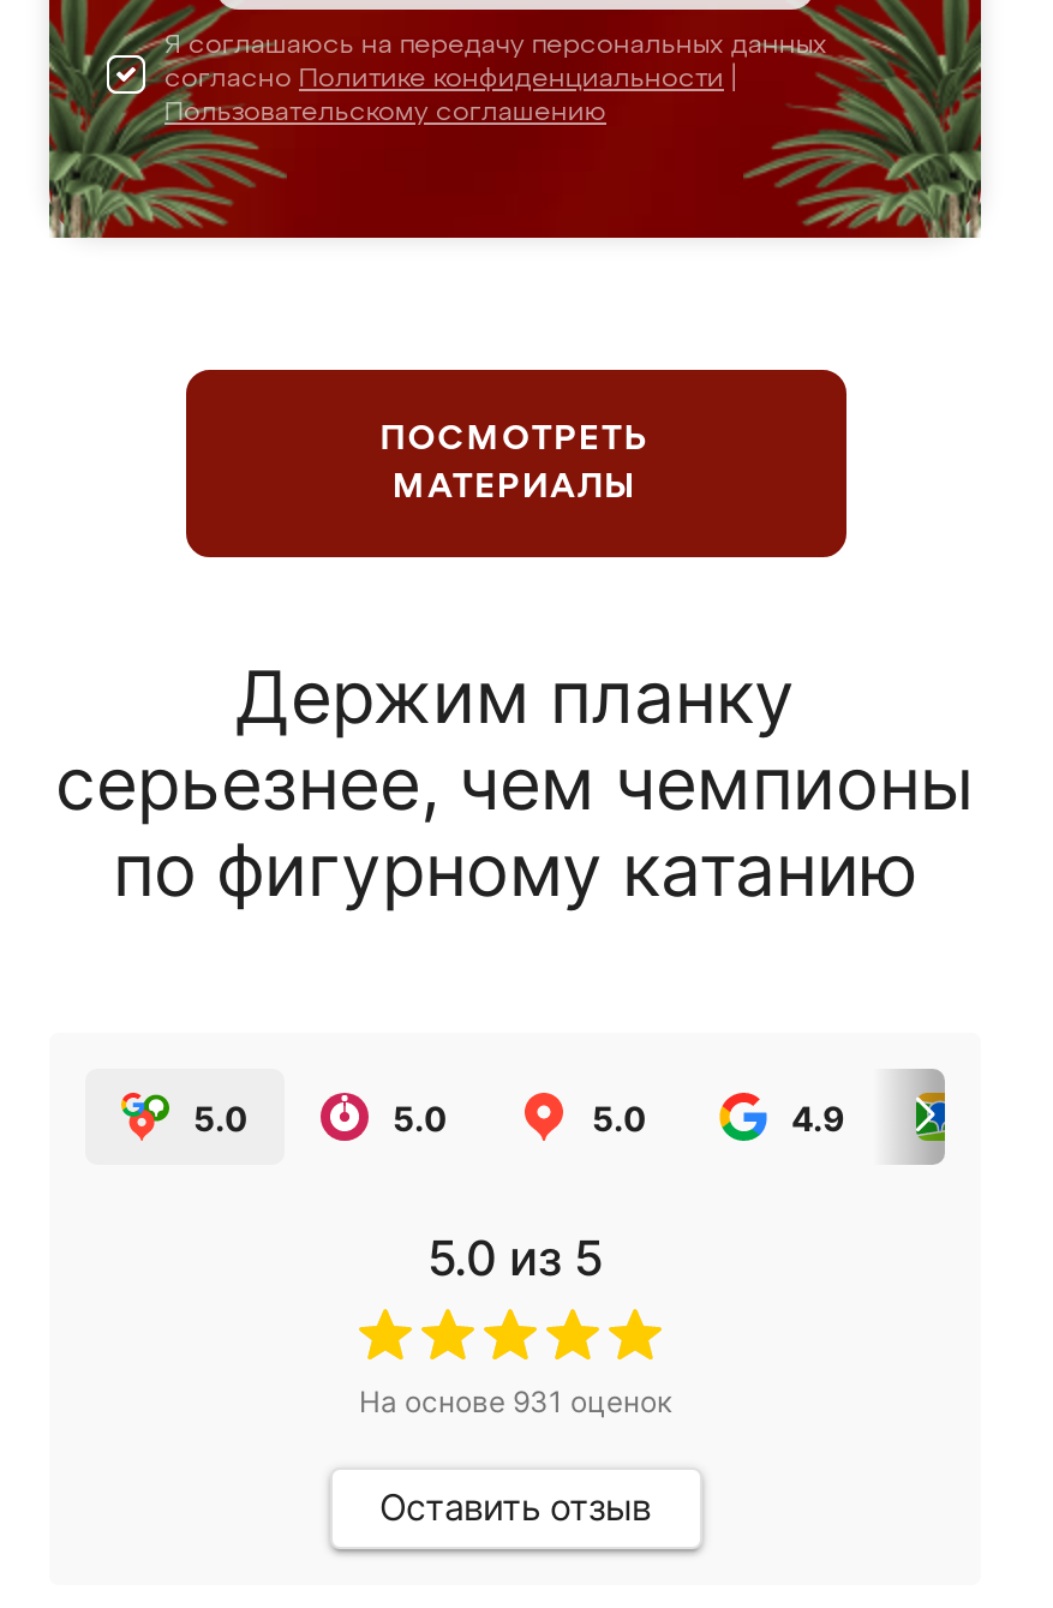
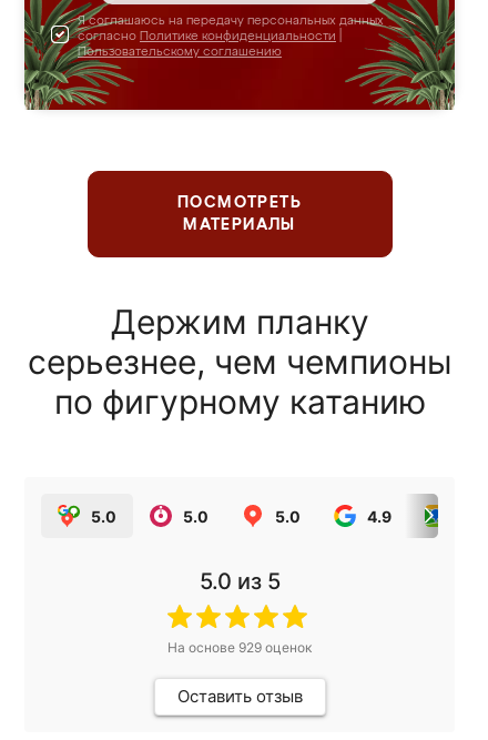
- На основе 931 оценок
+ На основе 929 оценок
